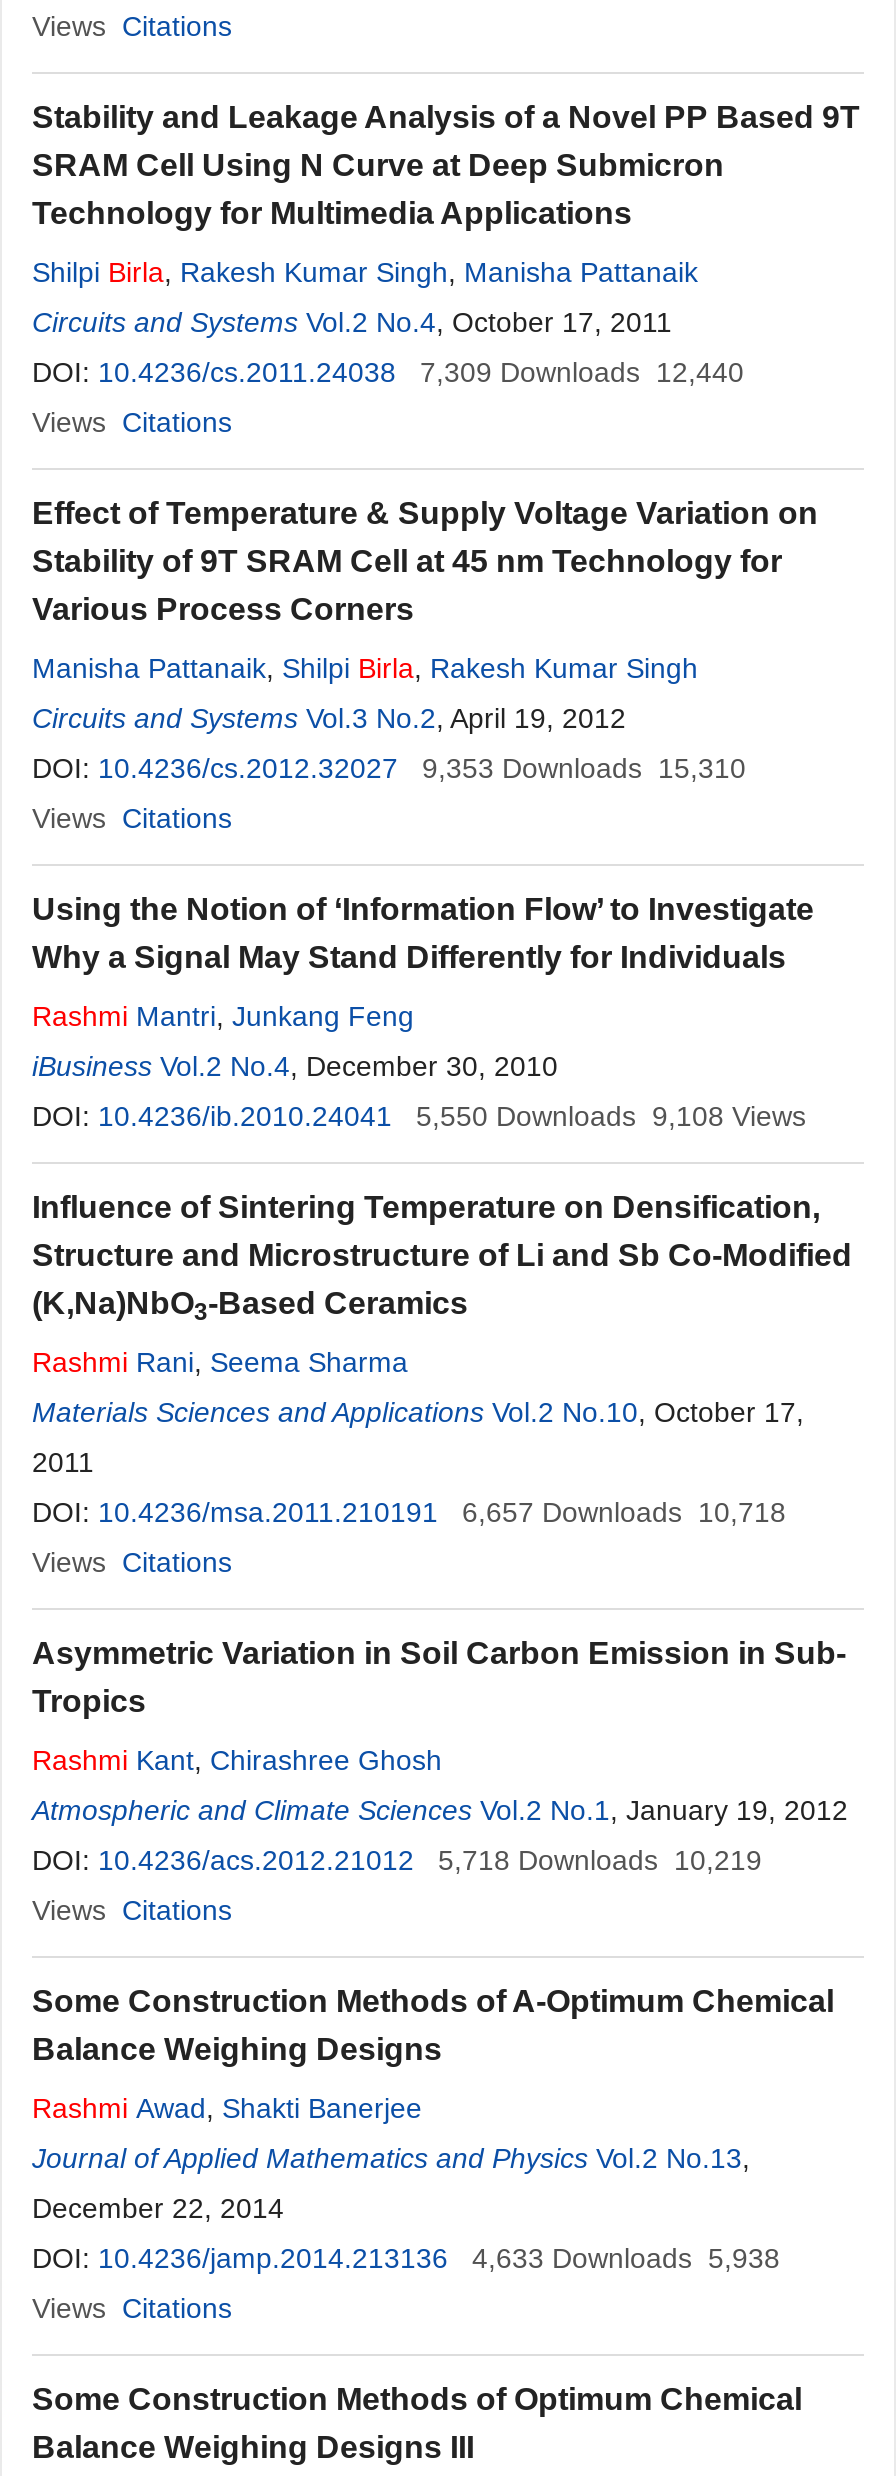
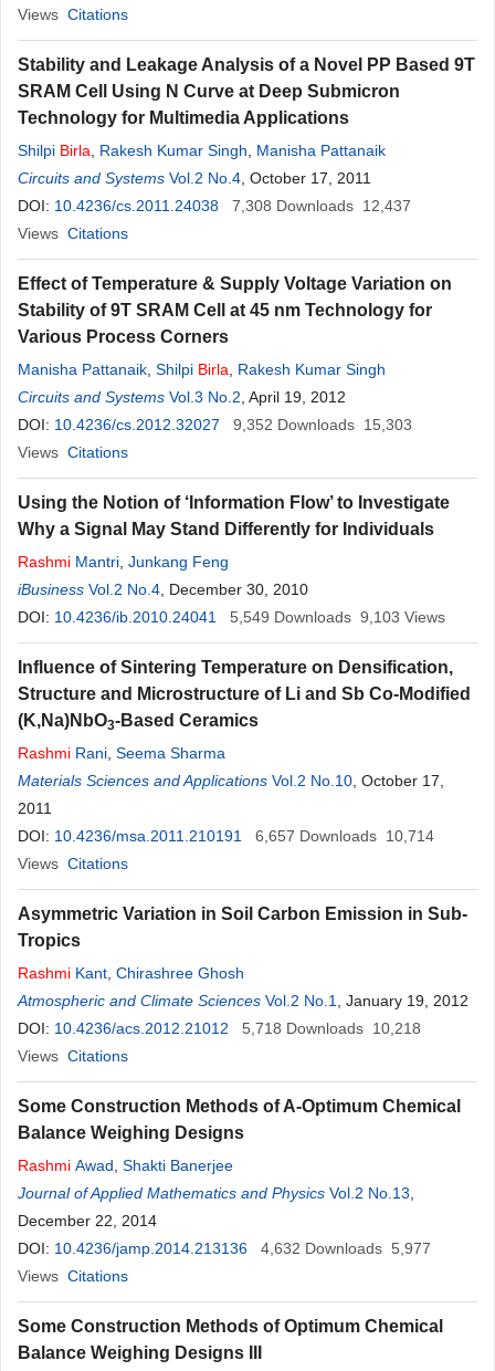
- DOI: 10.4236/cs.2011.24038 7,309 Downloads 12,440
+ DOI: 10.4236/cs.2011.24038 7,308 Downloads 12,437

- DOI: 10.4236/cs.2012.32027 9,353 Downloads 15,310
+ DOI: 10.4236/cs.2012.32027 9,352 Downloads 15,303

- 5,550 Downloads 9,108 Views
+ 5,549 Downloads 9,103 Views

- DOI: 10.4236/msa.2011.210191 6,657 Downloads 10,718
+ DOI: 10.4236/msa.2011.210191 6,657 Downloads 10,714

- DOI: 10.4236/acs.2012.21012 5,718 Downloads 10,219
+ DOI: 10.4236/acs.2012.21012 5,718 Downloads 10,218

- DOI: 10.4236/jamp.2014.213136 4,633 Downloads 5,938
+ DOI: 10.4236/jamp.2014.213136 4,632 Downloads 5,977
